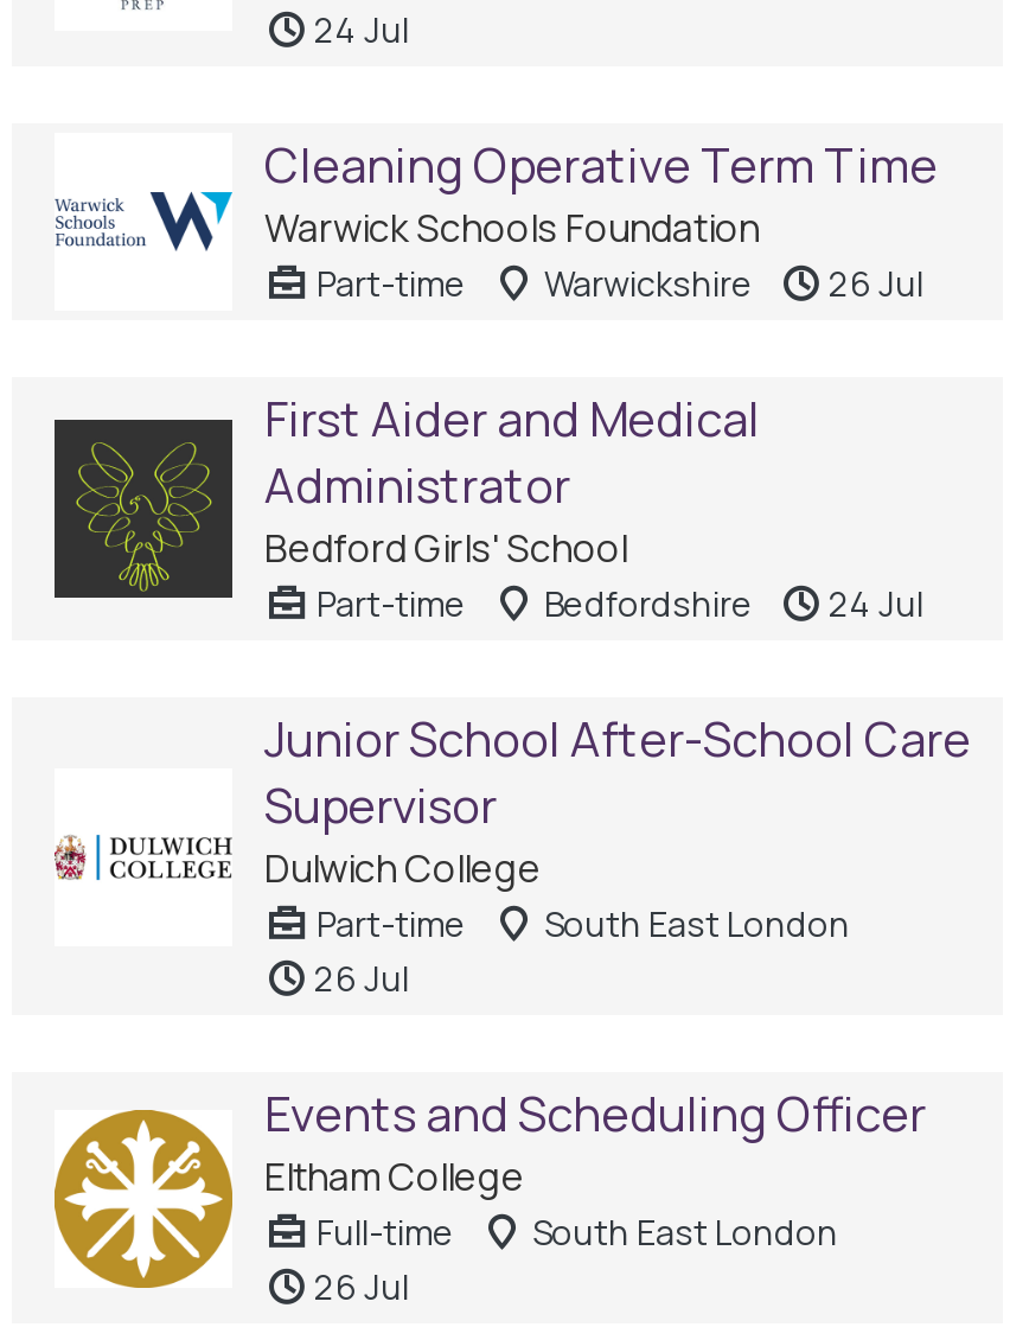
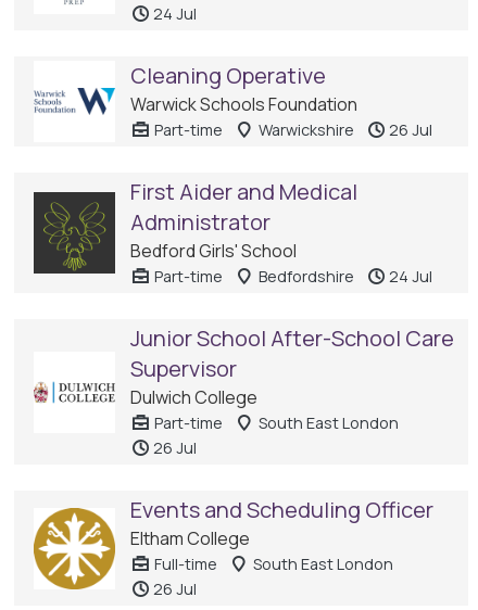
- Cleaning Operative Term Time
+ Cleaning Operative
